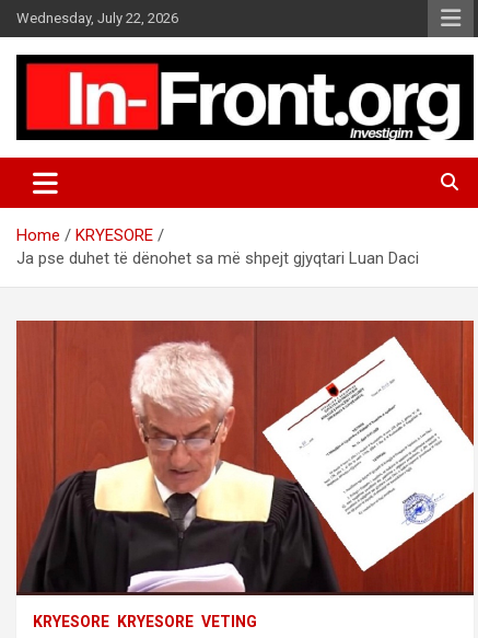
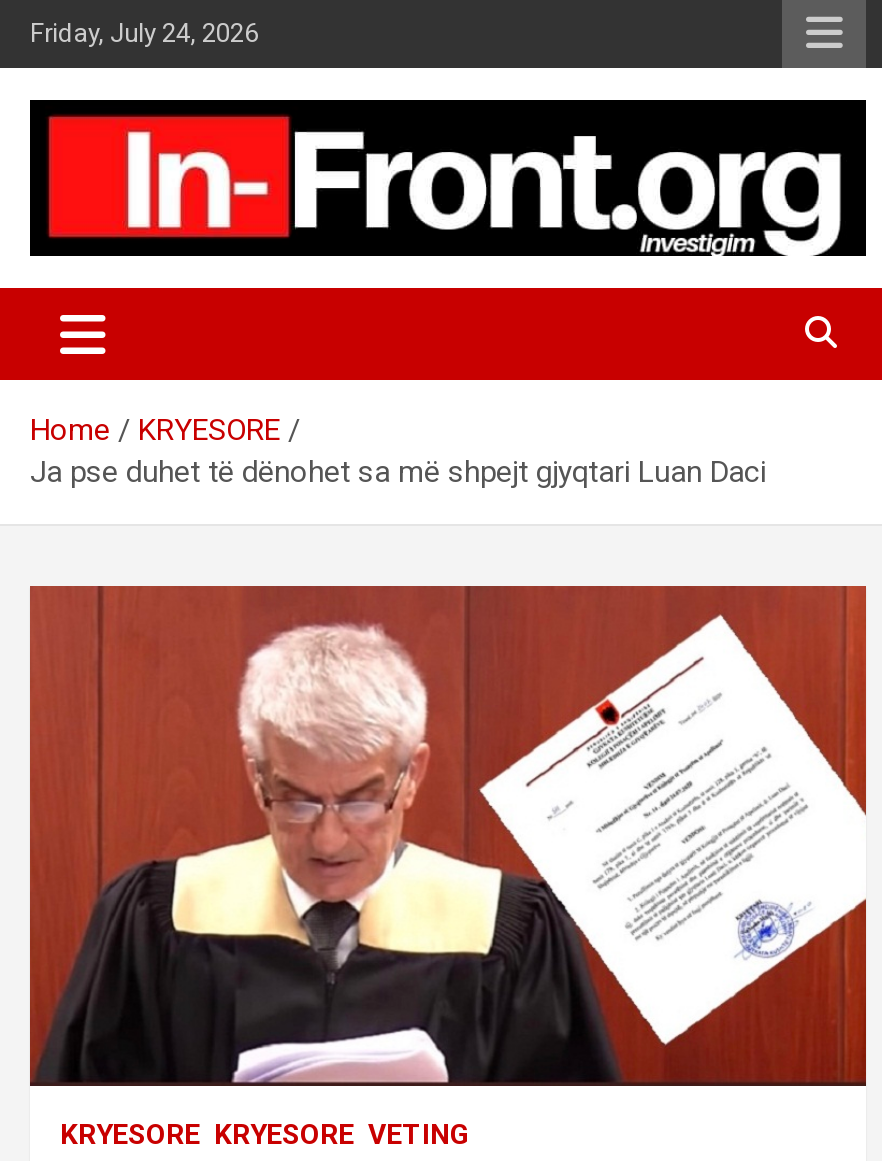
- Wednesday, July 22, 2026
+ Friday, July 24, 2026
